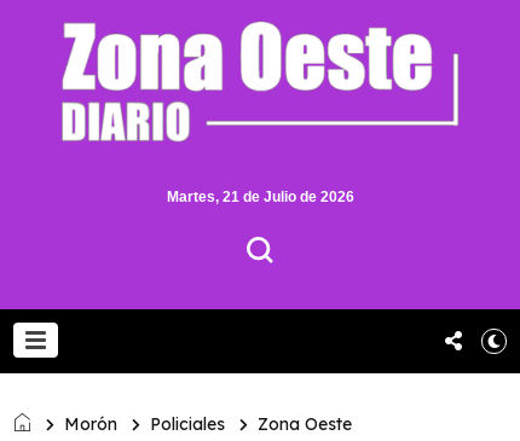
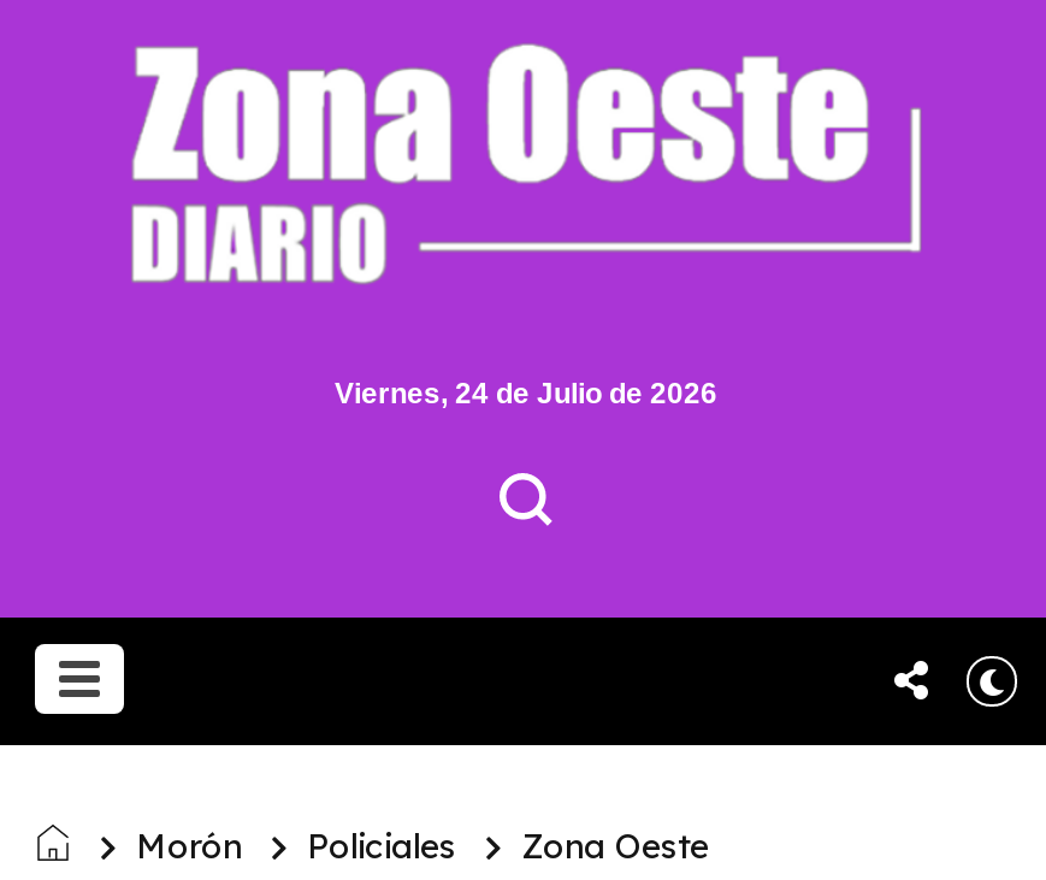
- Martes, 21 de Julio de 2026
+ Viernes, 24 de Julio de 2026
